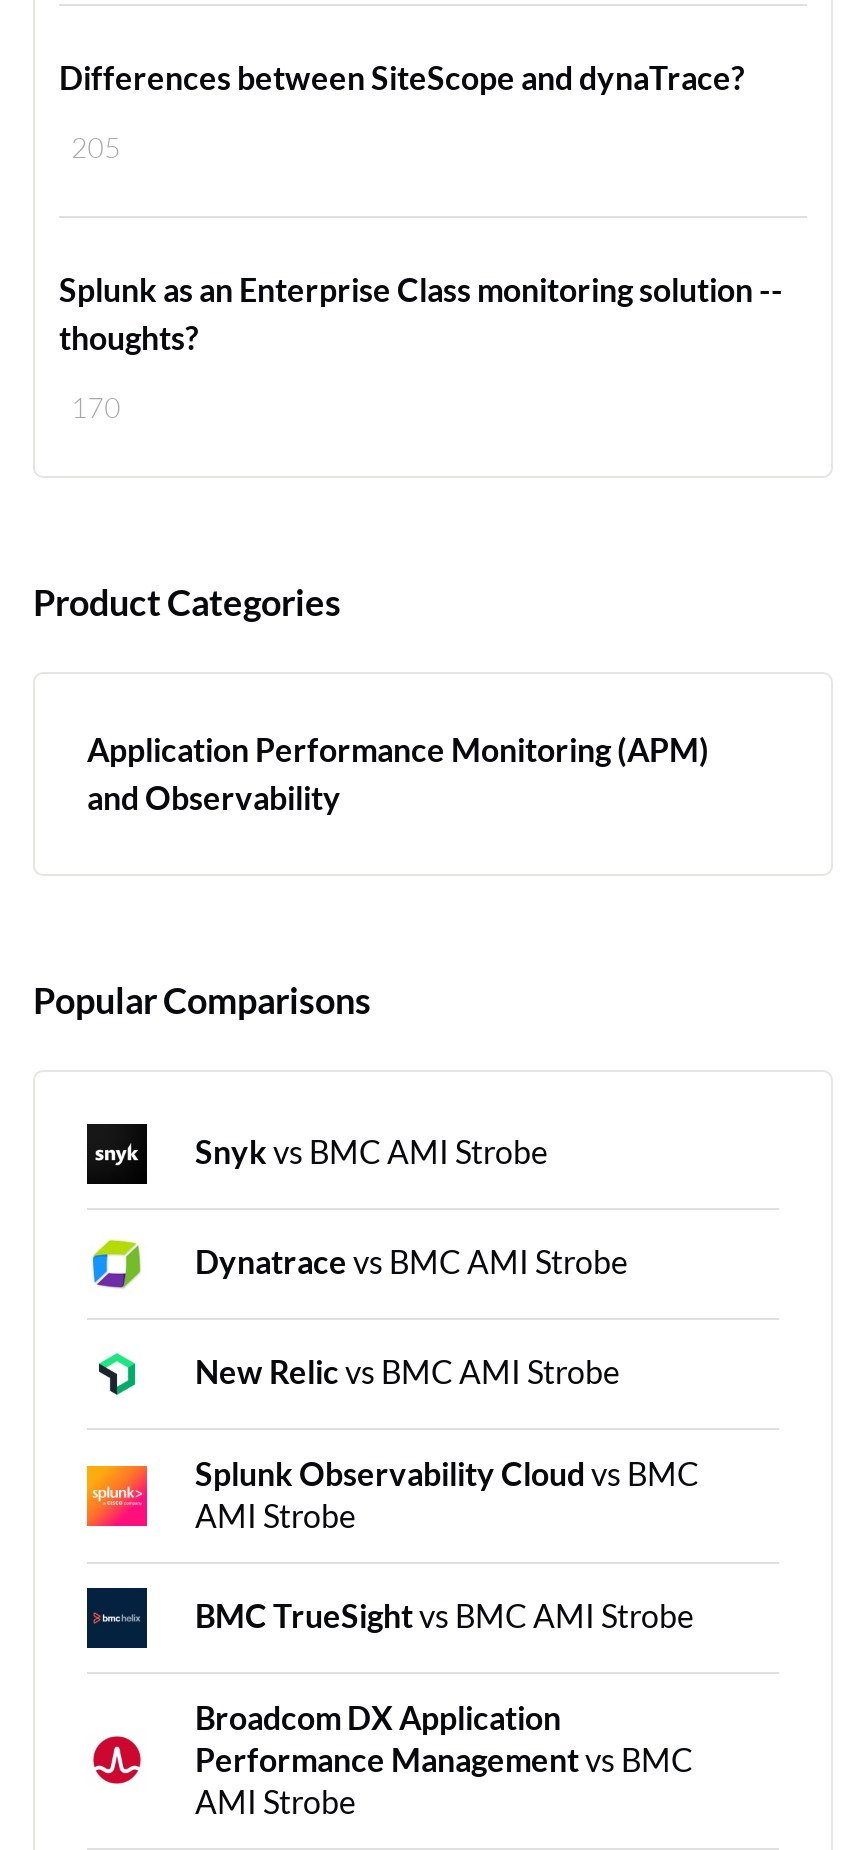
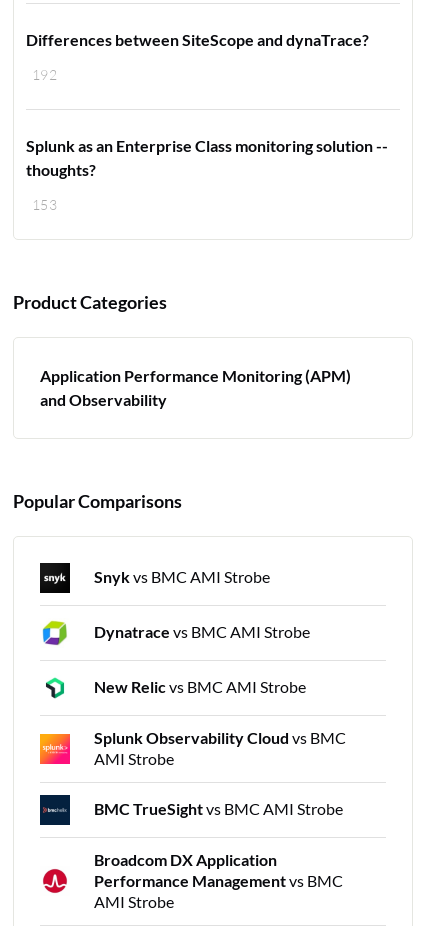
- 205
+ 192

- 170
+ 153
